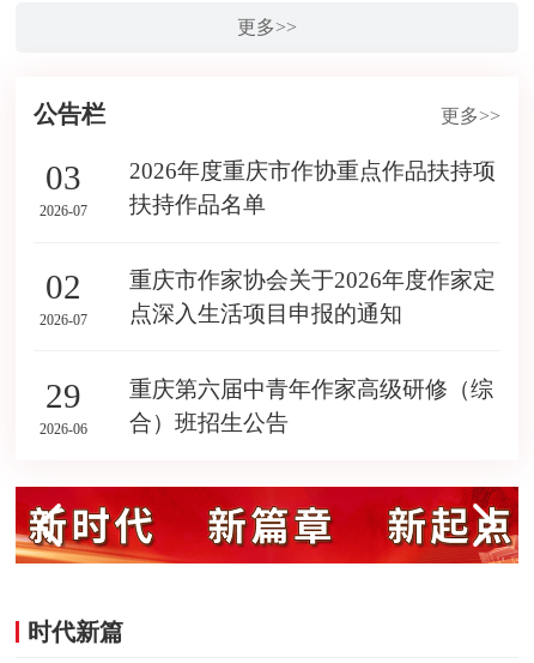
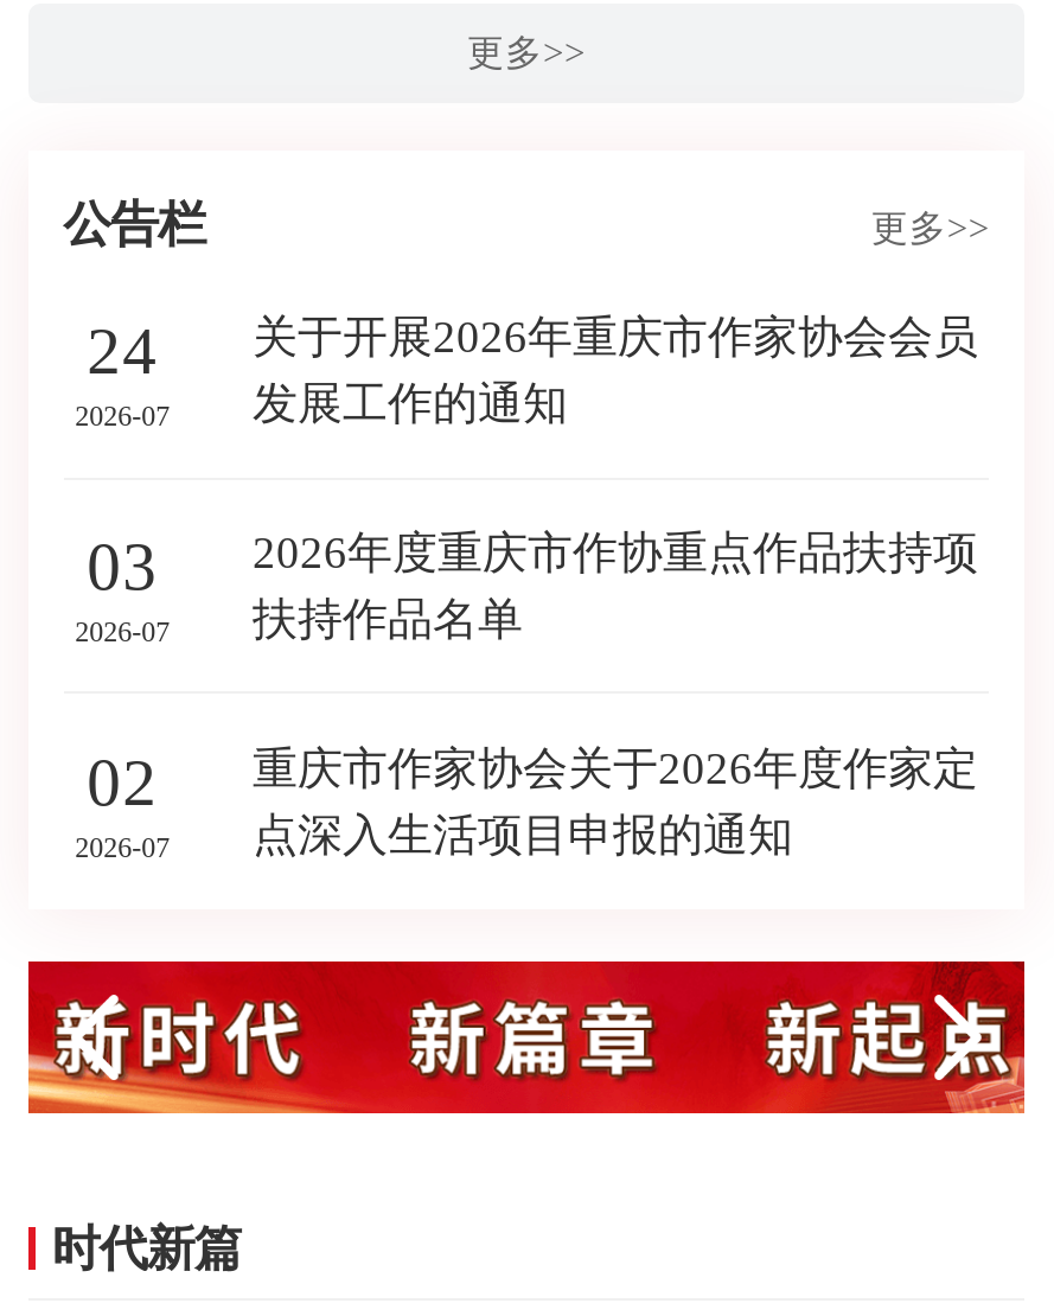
+ 24
+ 2026-07

+ 关于开展2026年重庆市作家协会会员
+ 发展工作的通知

moved down: 03 | 2026-07 | 2026年度重庆市作协重点作品扶持项 | 扶持作品名单 | 02 | 2026-07 | 重庆市作家协会关于2026年度作家定 | 点深入生活项目申报的通知

- 29
- 2026-06

- 重庆第六届中青年作家高级研修（综
- 合）班招生公告
